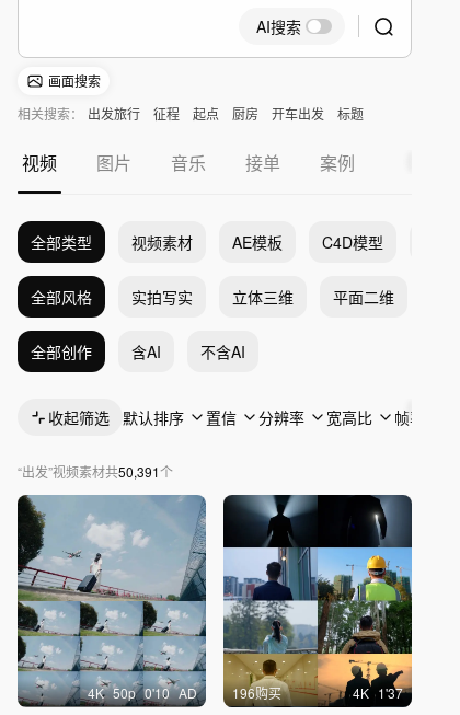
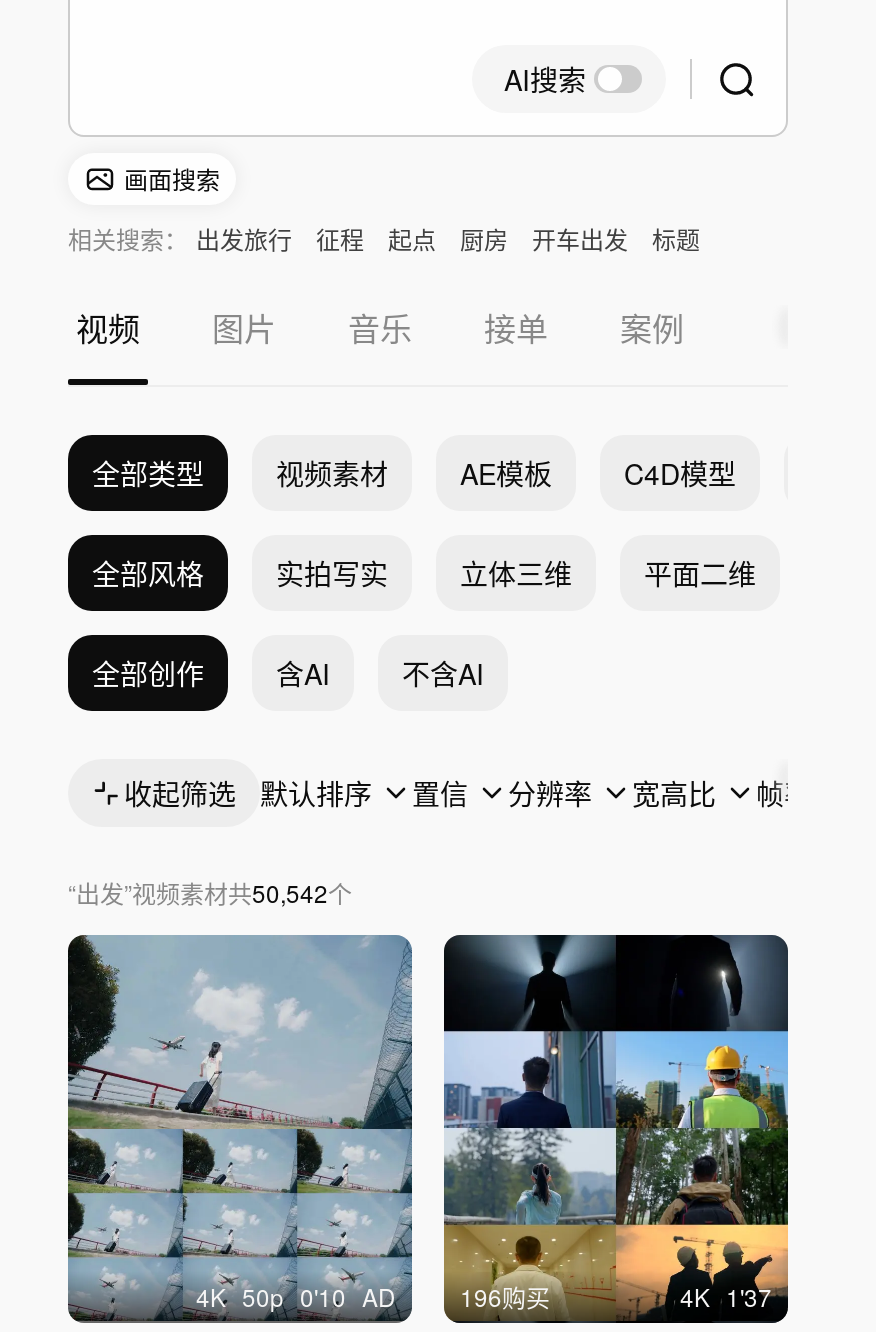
- “出发”视频素材共50,391个
+ “出发”视频素材共50,542个
